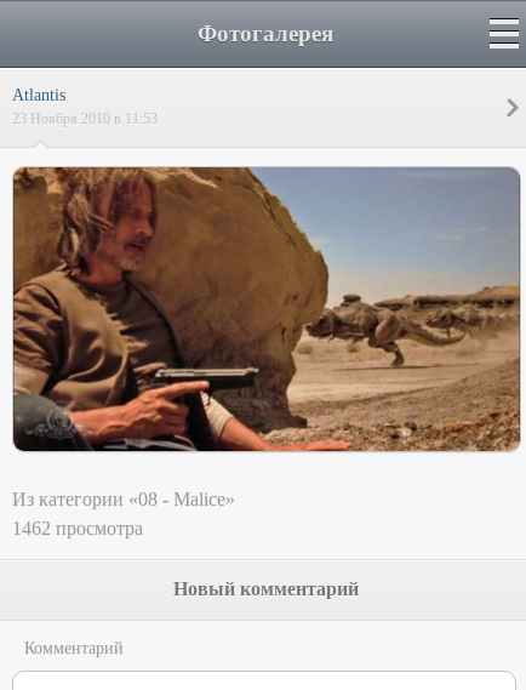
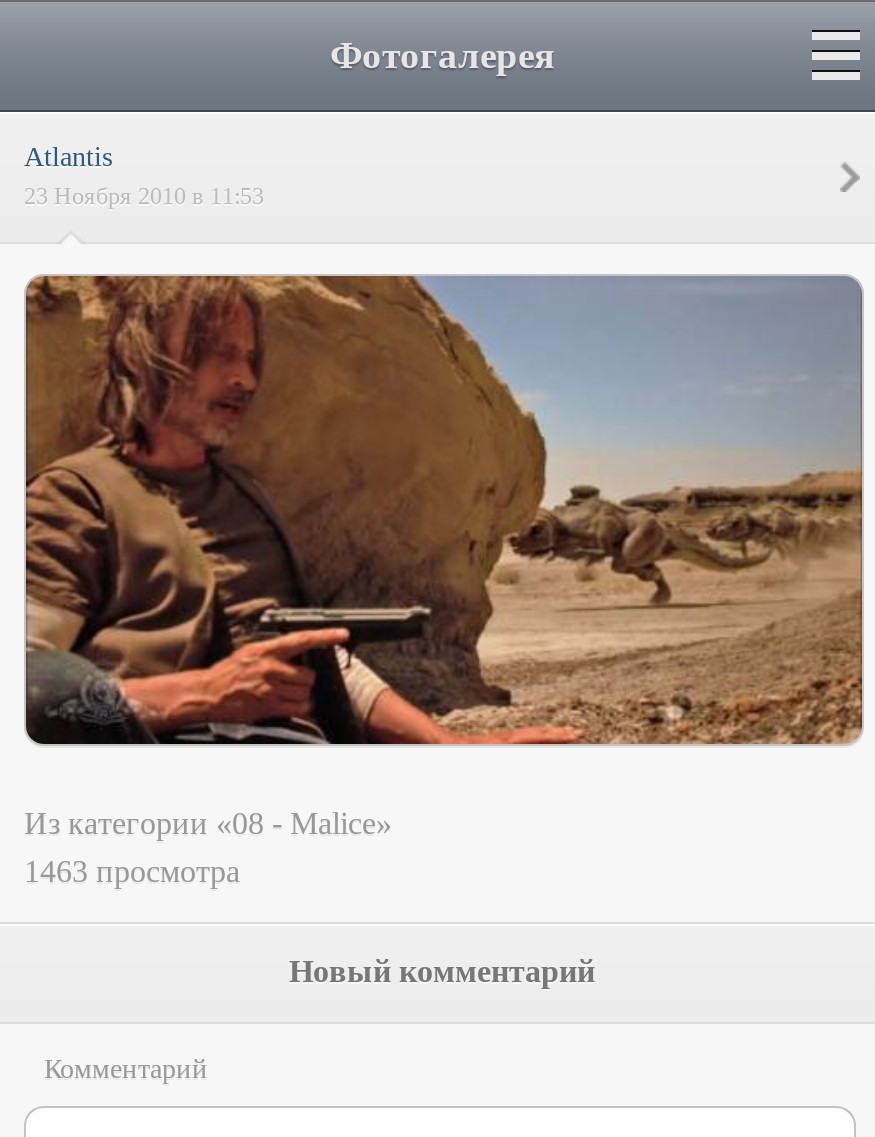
- 1462 просмотра
+ 1463 просмотра
